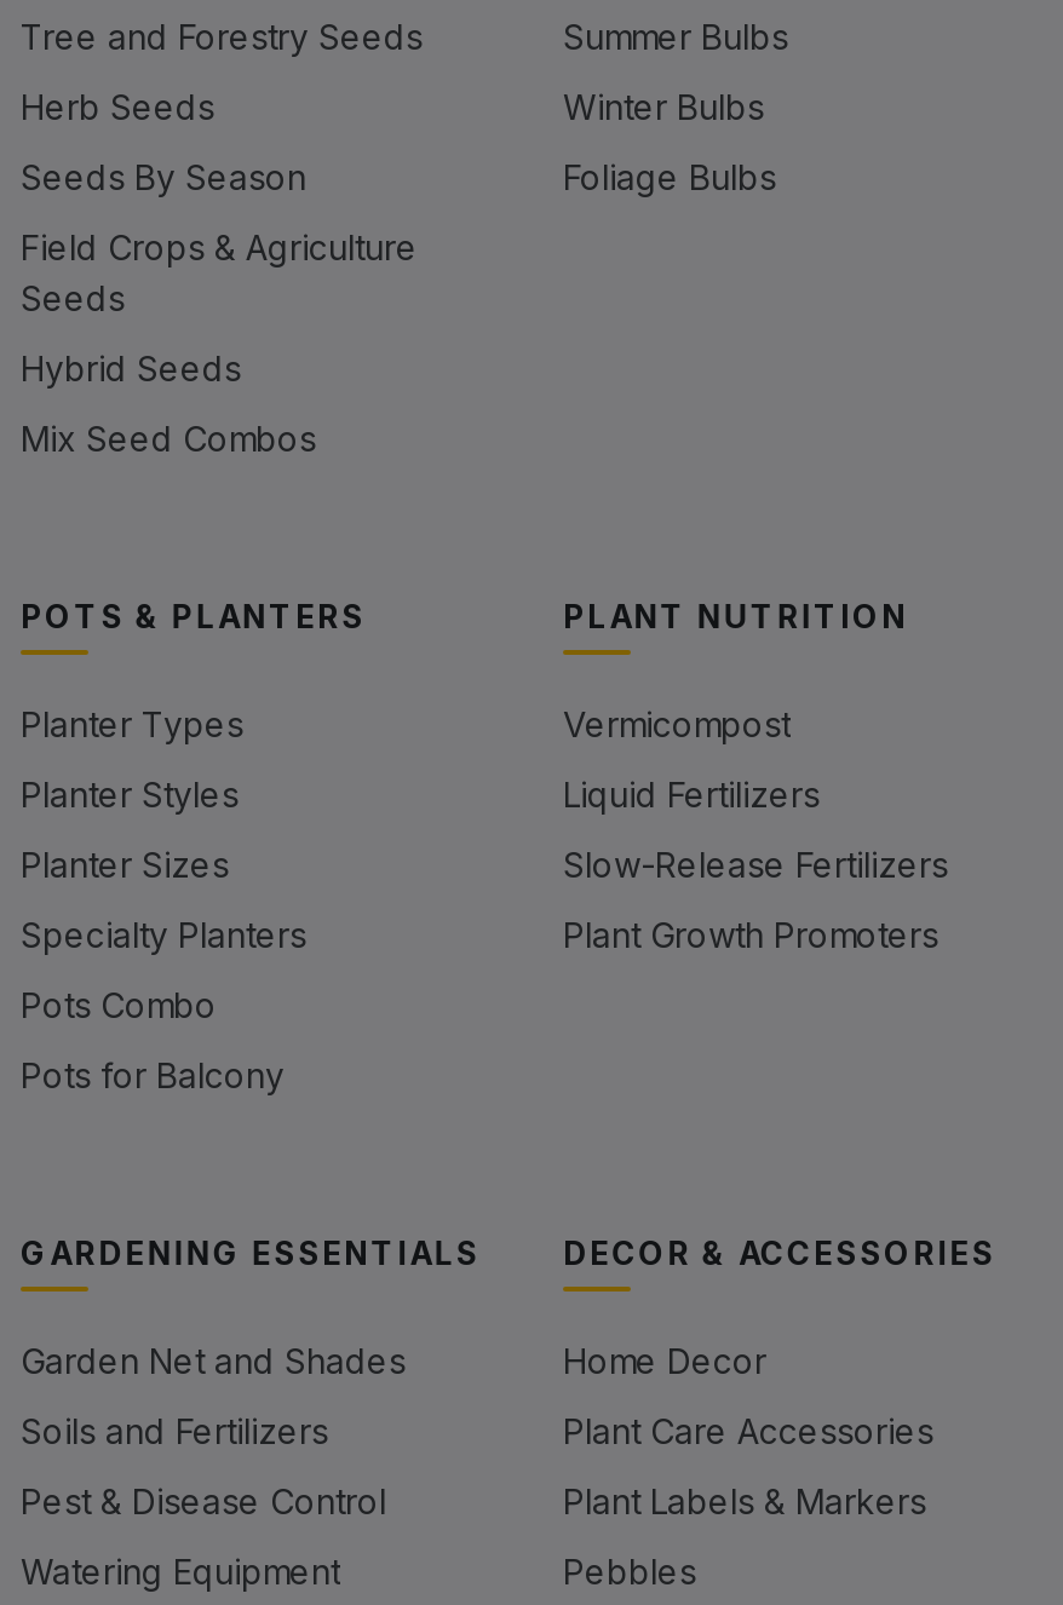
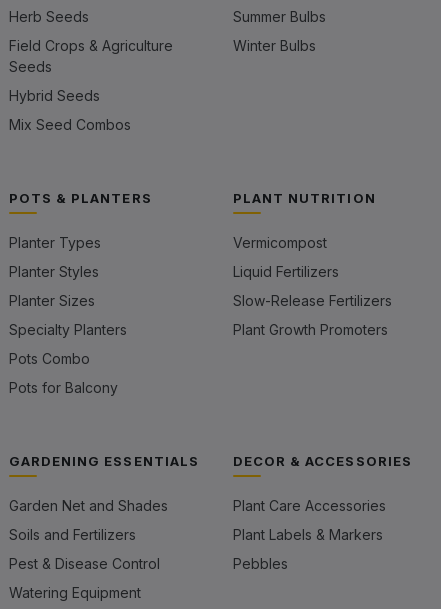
- Tree and Forestry Seeds

- Seeds By Season

- Foliage Bulbs

- Home Decor

moved up: Plant Care Accessories | Plant Labels & Markers | Pebbles
